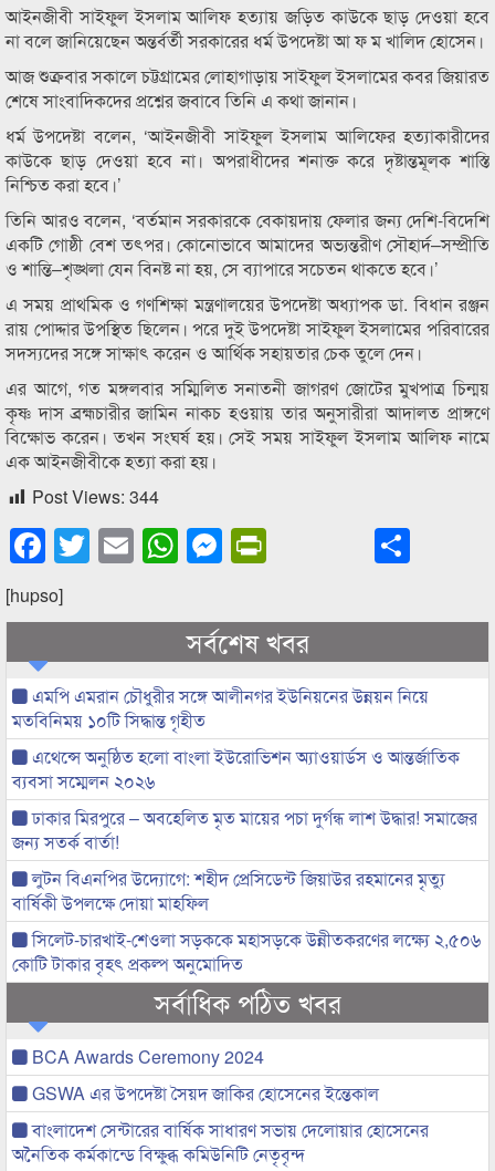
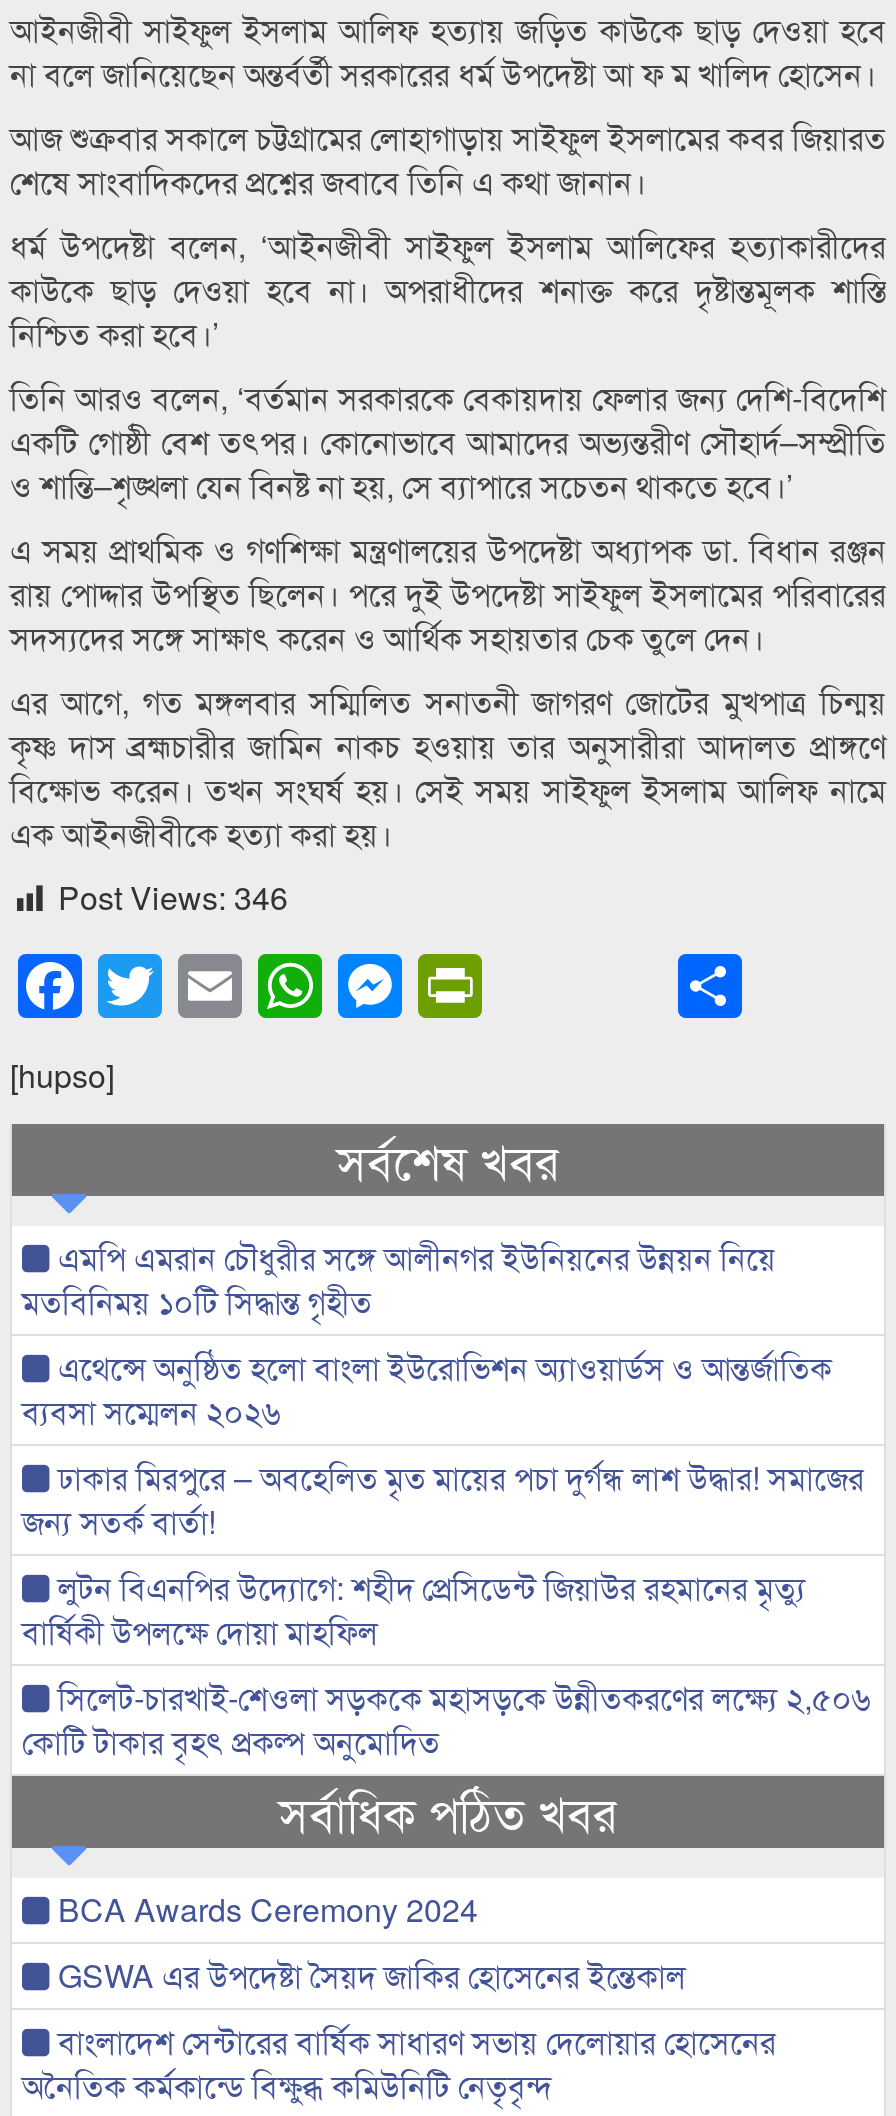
- Post Views: 344
+ Post Views: 346
